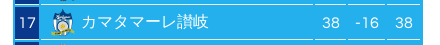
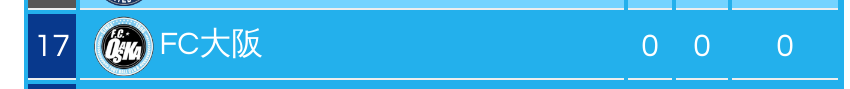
- カマタマーレ讃岐
- 38
- -16
- 38
+ FC大阪
+ 0
+ 0
+ 0
